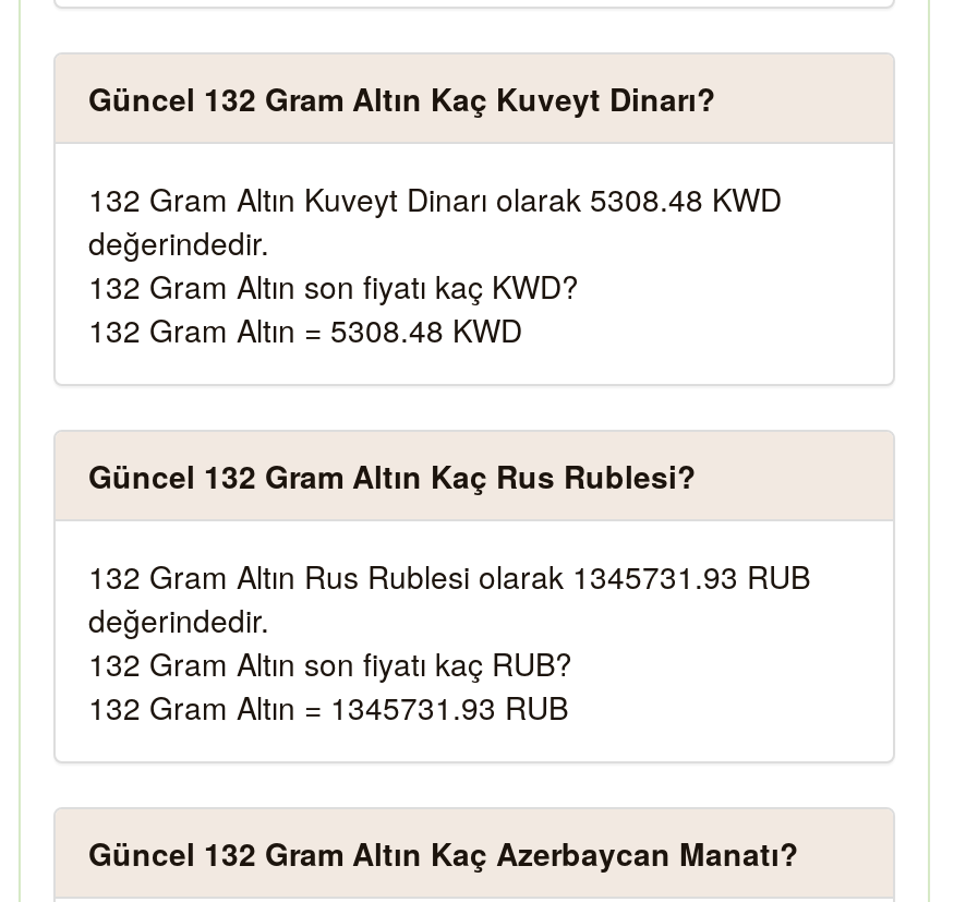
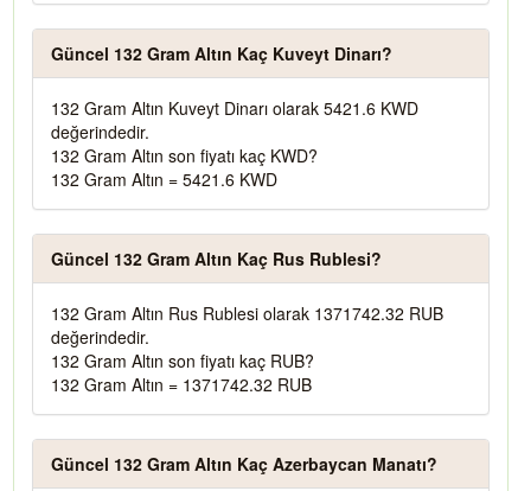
- 132 Gram Altın Kuveyt Dinarı olarak 5308.48 KWD
+ 132 Gram Altın Kuveyt Dinarı olarak 5421.6 KWD

- 132 Gram Altın = 5308.48 KWD
+ 132 Gram Altın = 5421.6 KWD

- 132 Gram Altın Rus Rublesi olarak 1345731.93 RUB
+ 132 Gram Altın Rus Rublesi olarak 1371742.32 RUB

- 132 Gram Altın = 1345731.93 RUB
+ 132 Gram Altın = 1371742.32 RUB
